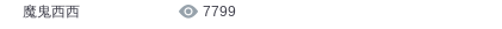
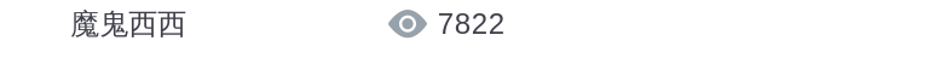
- 7799
+ 7822
